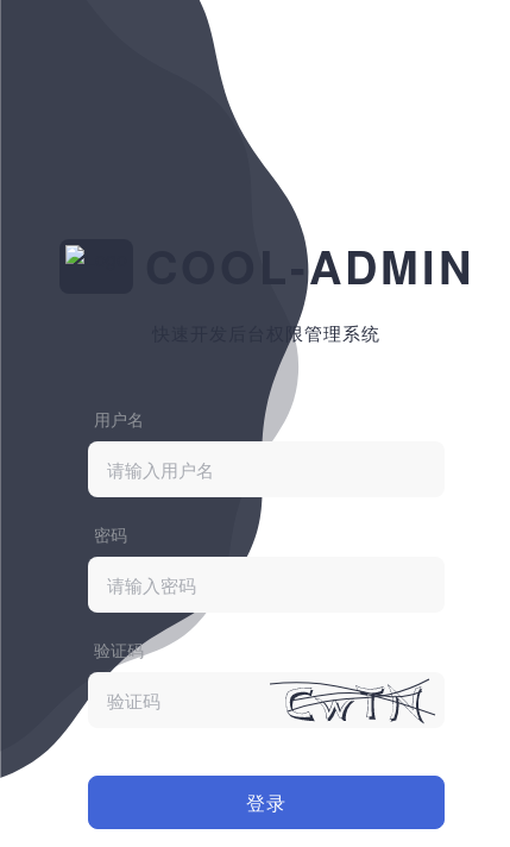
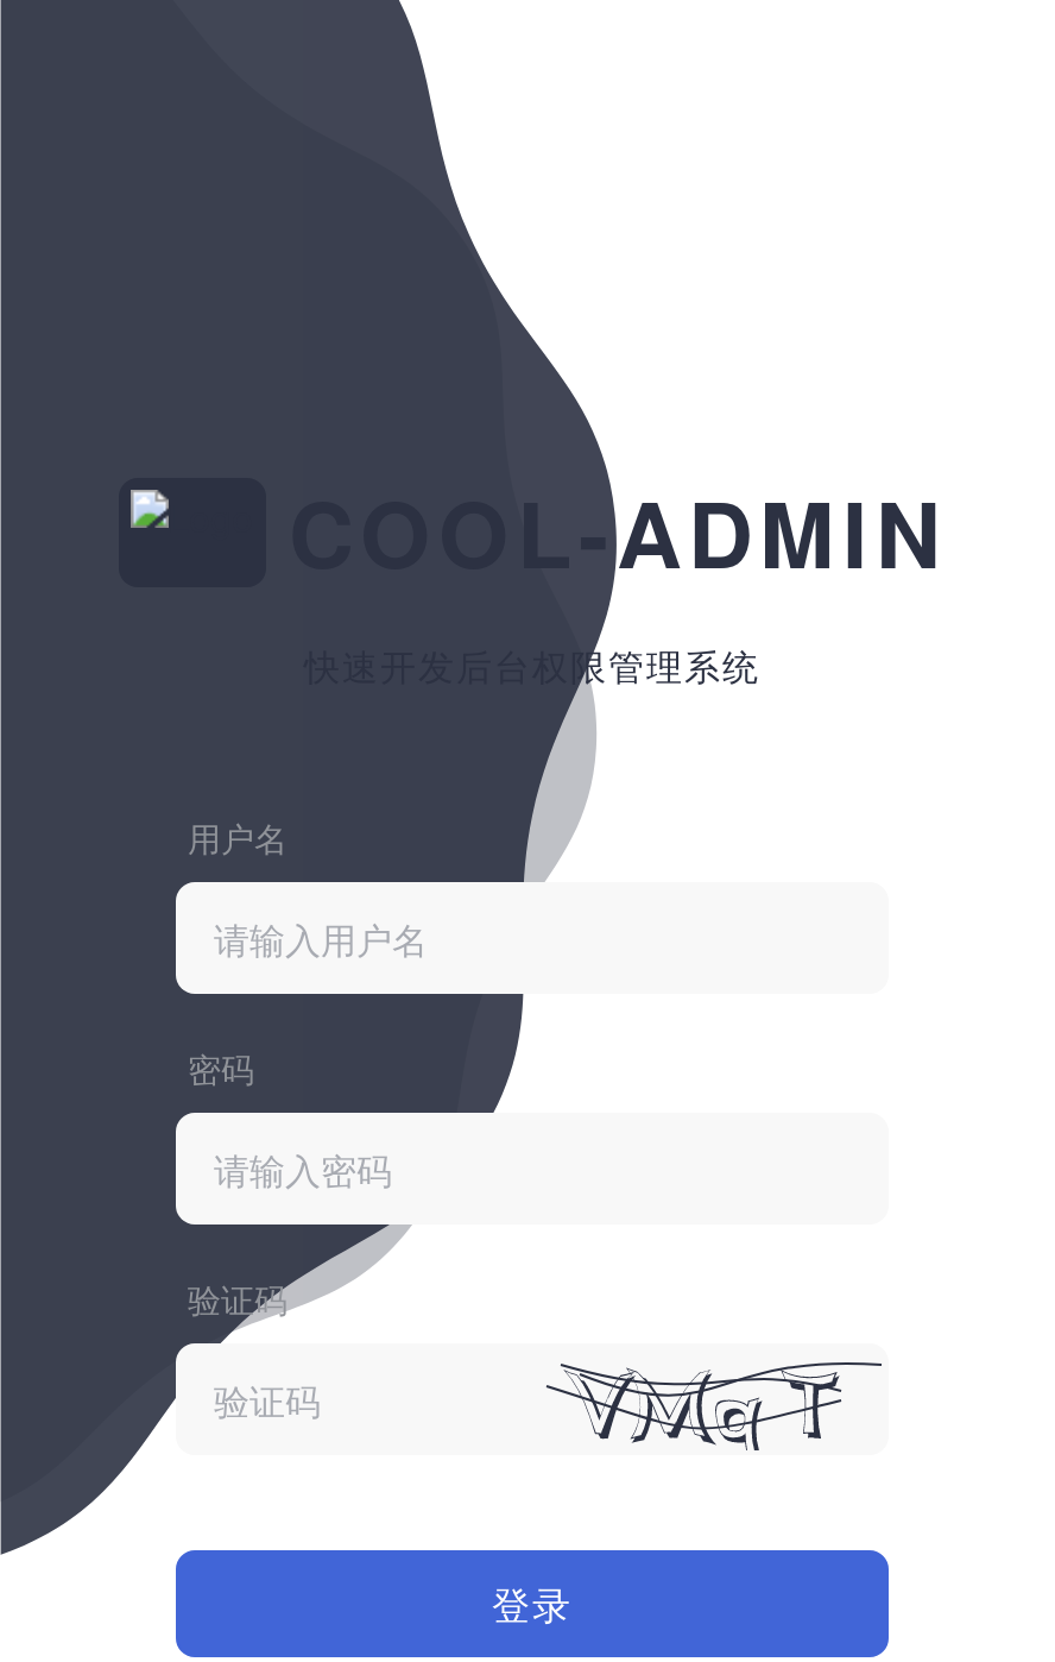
- [image]
+ [image]
